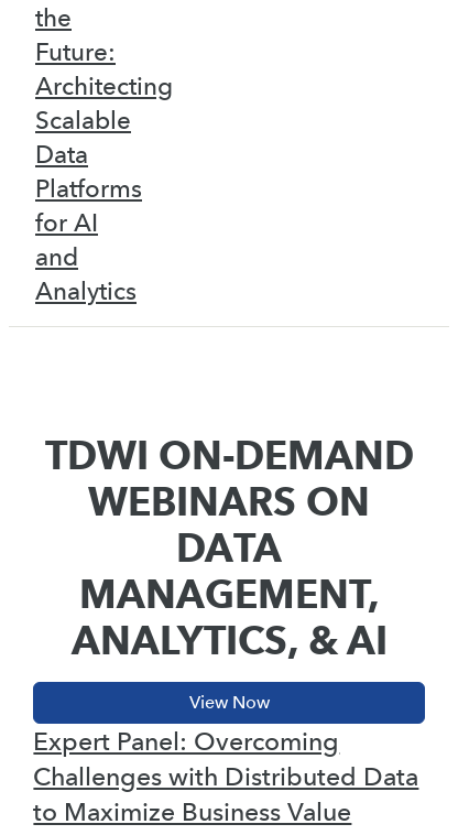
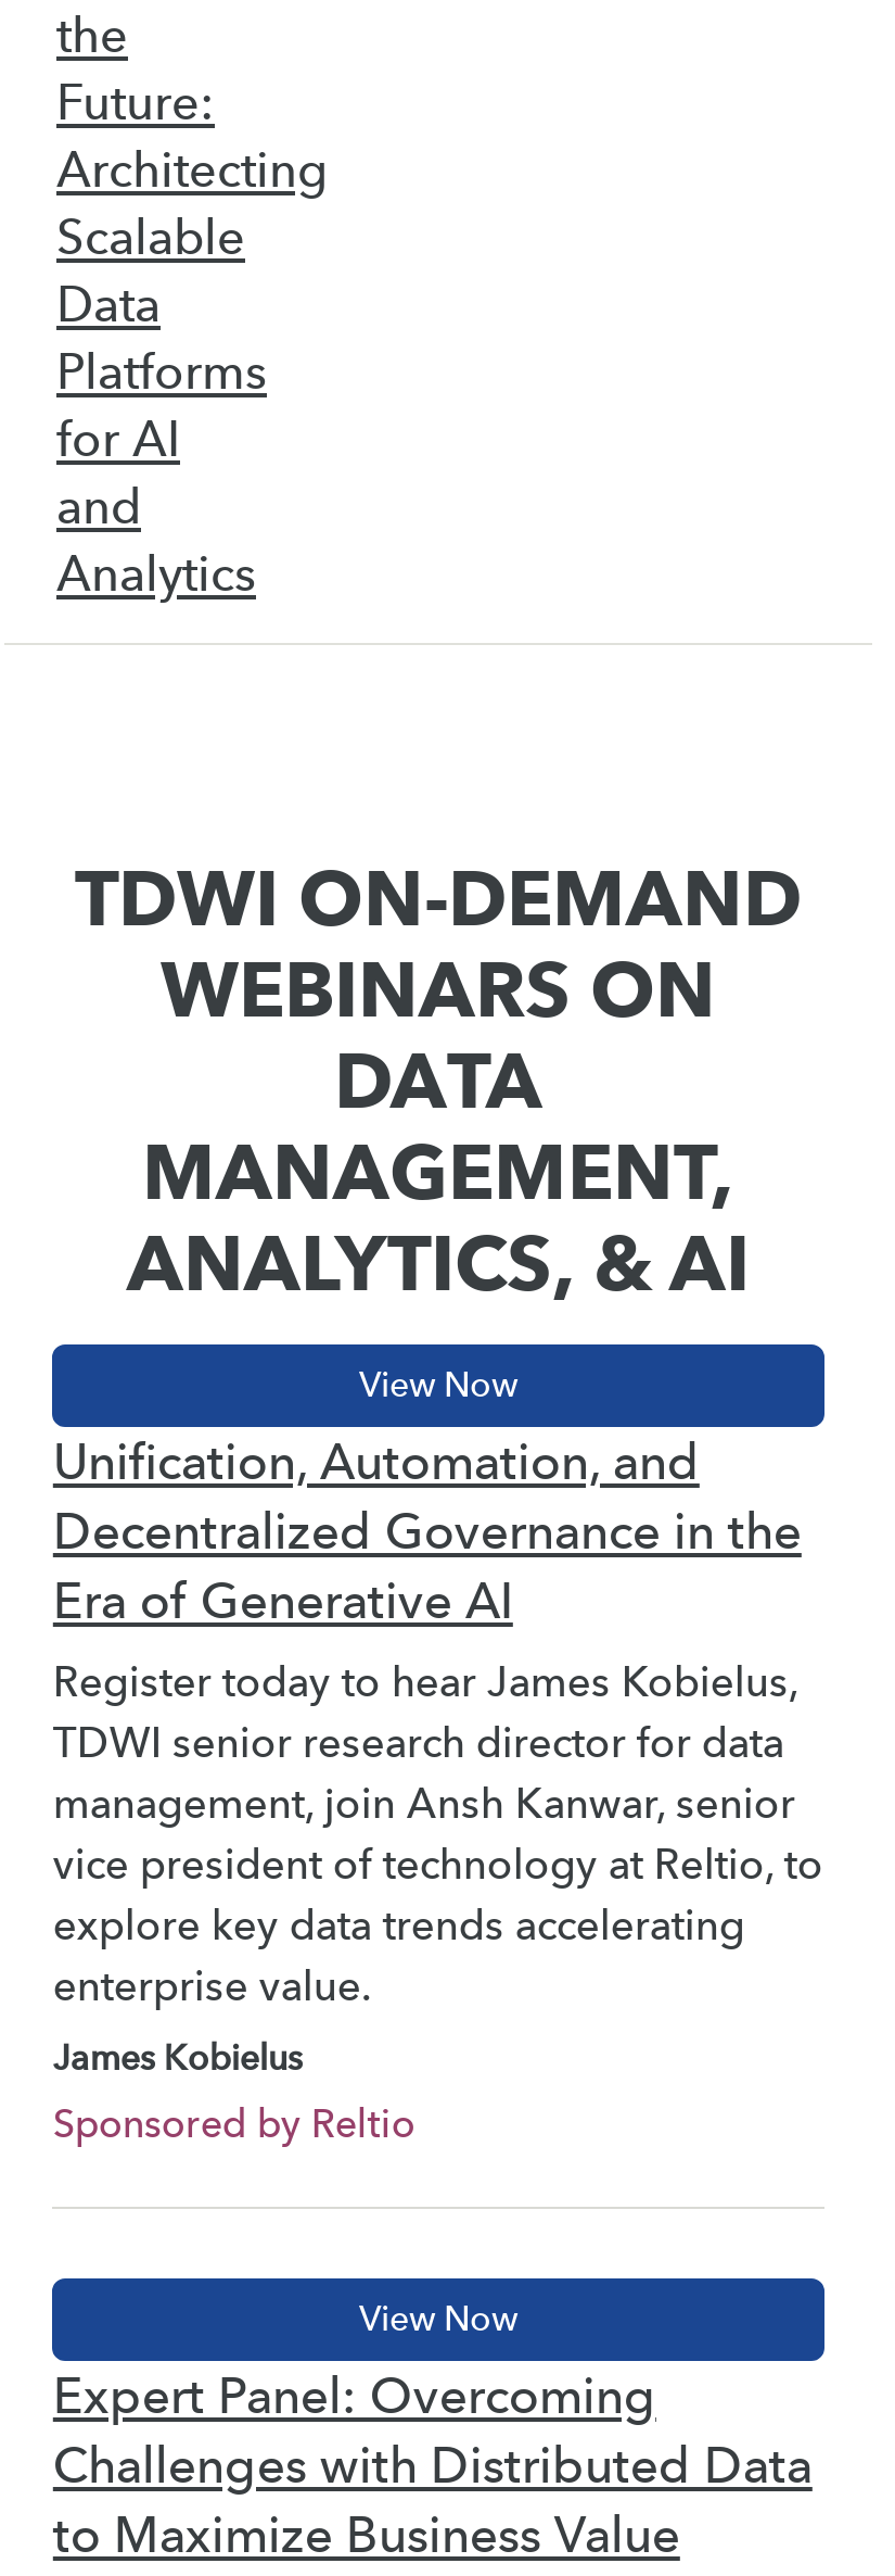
+ Unification, Automation, and
+ Decentralized Governance in the
+ Era of Generative AI
+ Register today to hear James Kobielus,
+ TDWI senior research director for data
+ management, join Ansh Kanwar, senior
+ vice president of technology at Reltio, to
+ explore key data trends accelerating
+ enterprise value.
+ James Kobielus
+ Sponsored by Reltio
